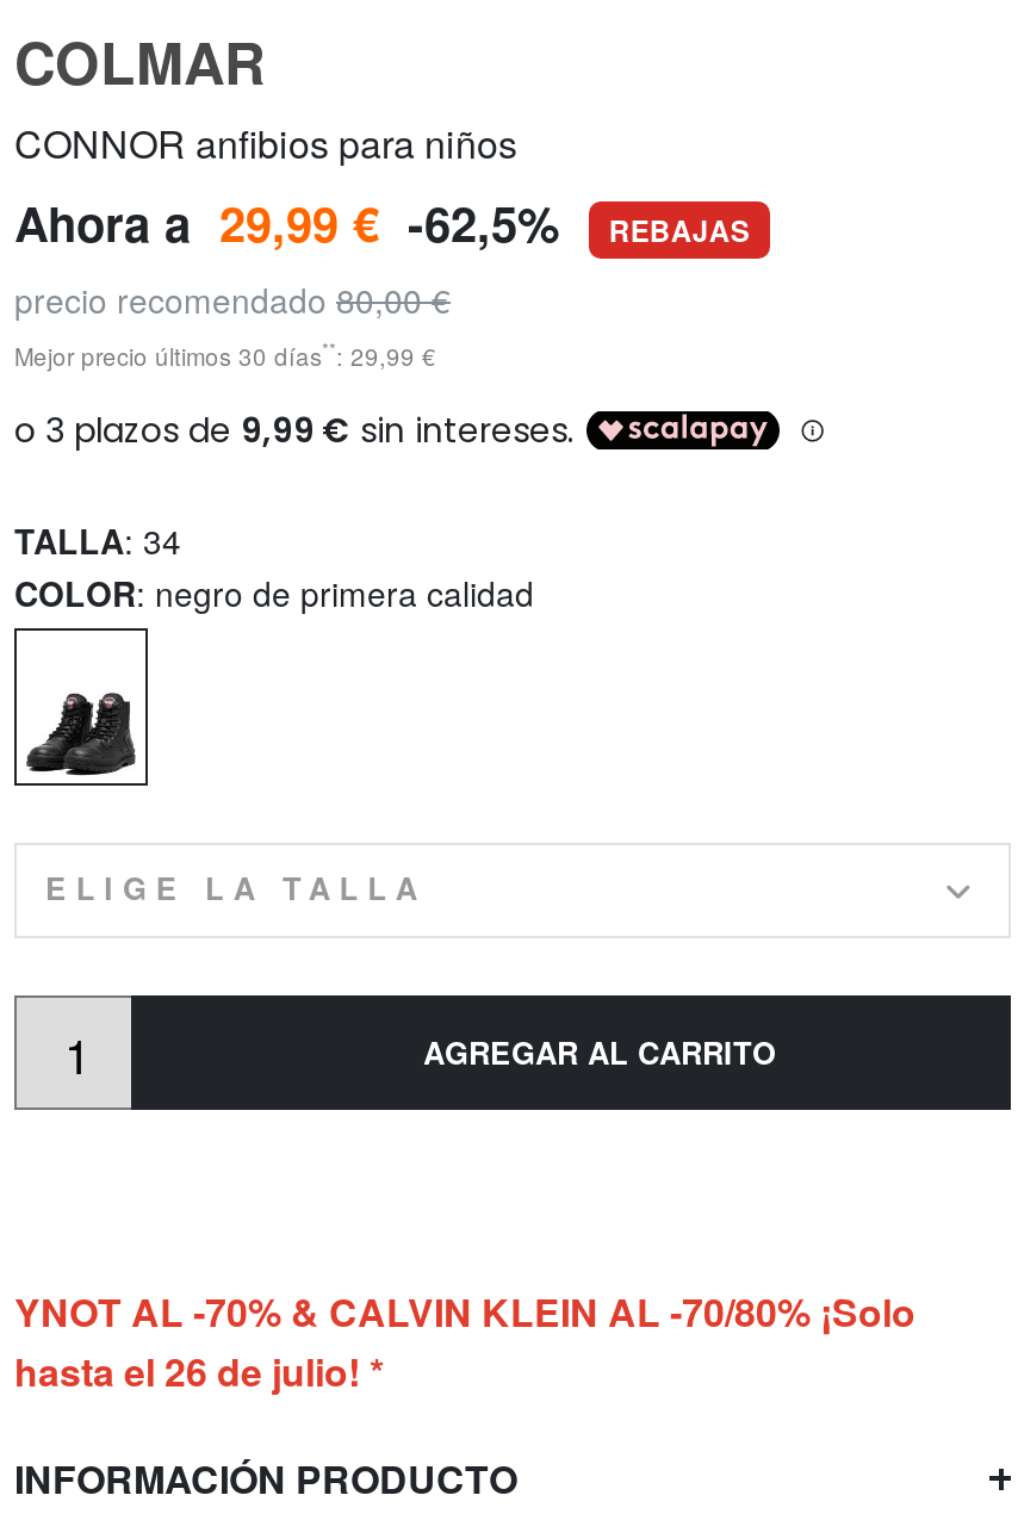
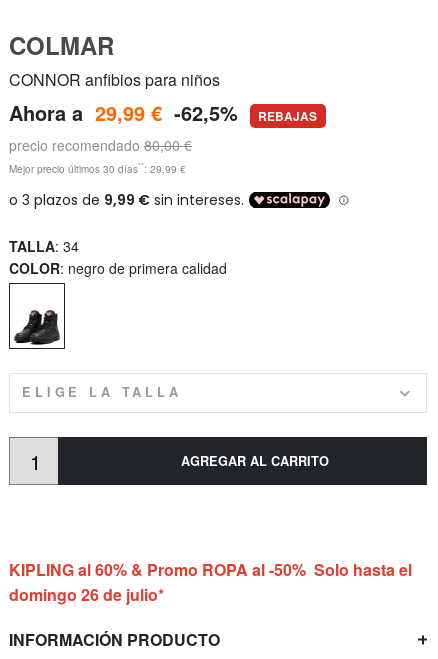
- YNOT AL -70% & CALVIN KLEIN AL -70/80% ¡Solo
- hasta el 26 de julio! *
+ KIPLING al 60% & Promo ROPA al -50% Solo hasta el
+ domingo 26 de julio*
